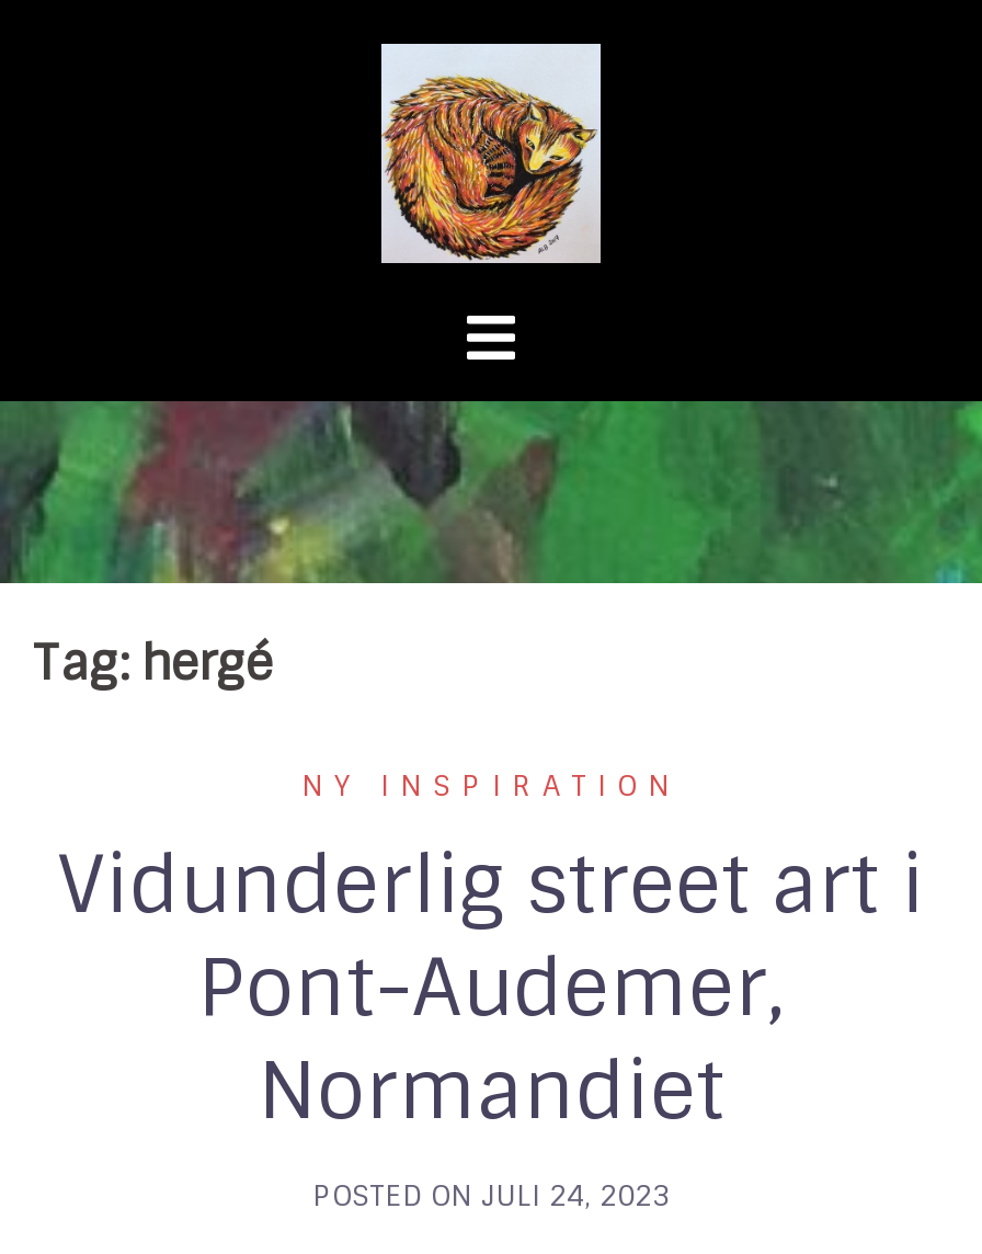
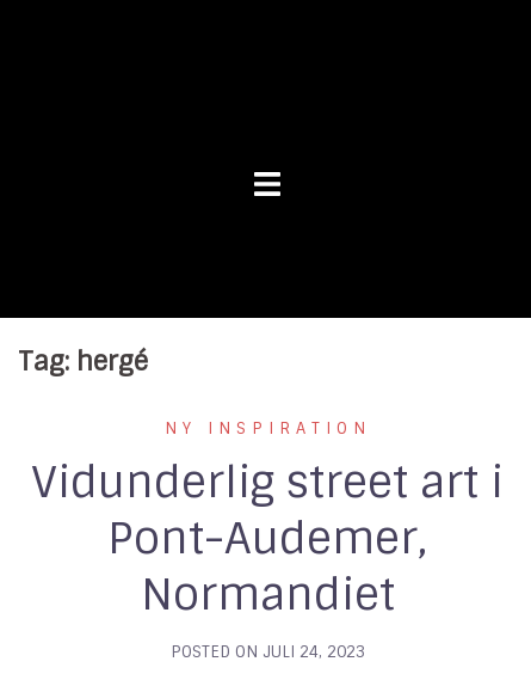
- [image]

- [image]
